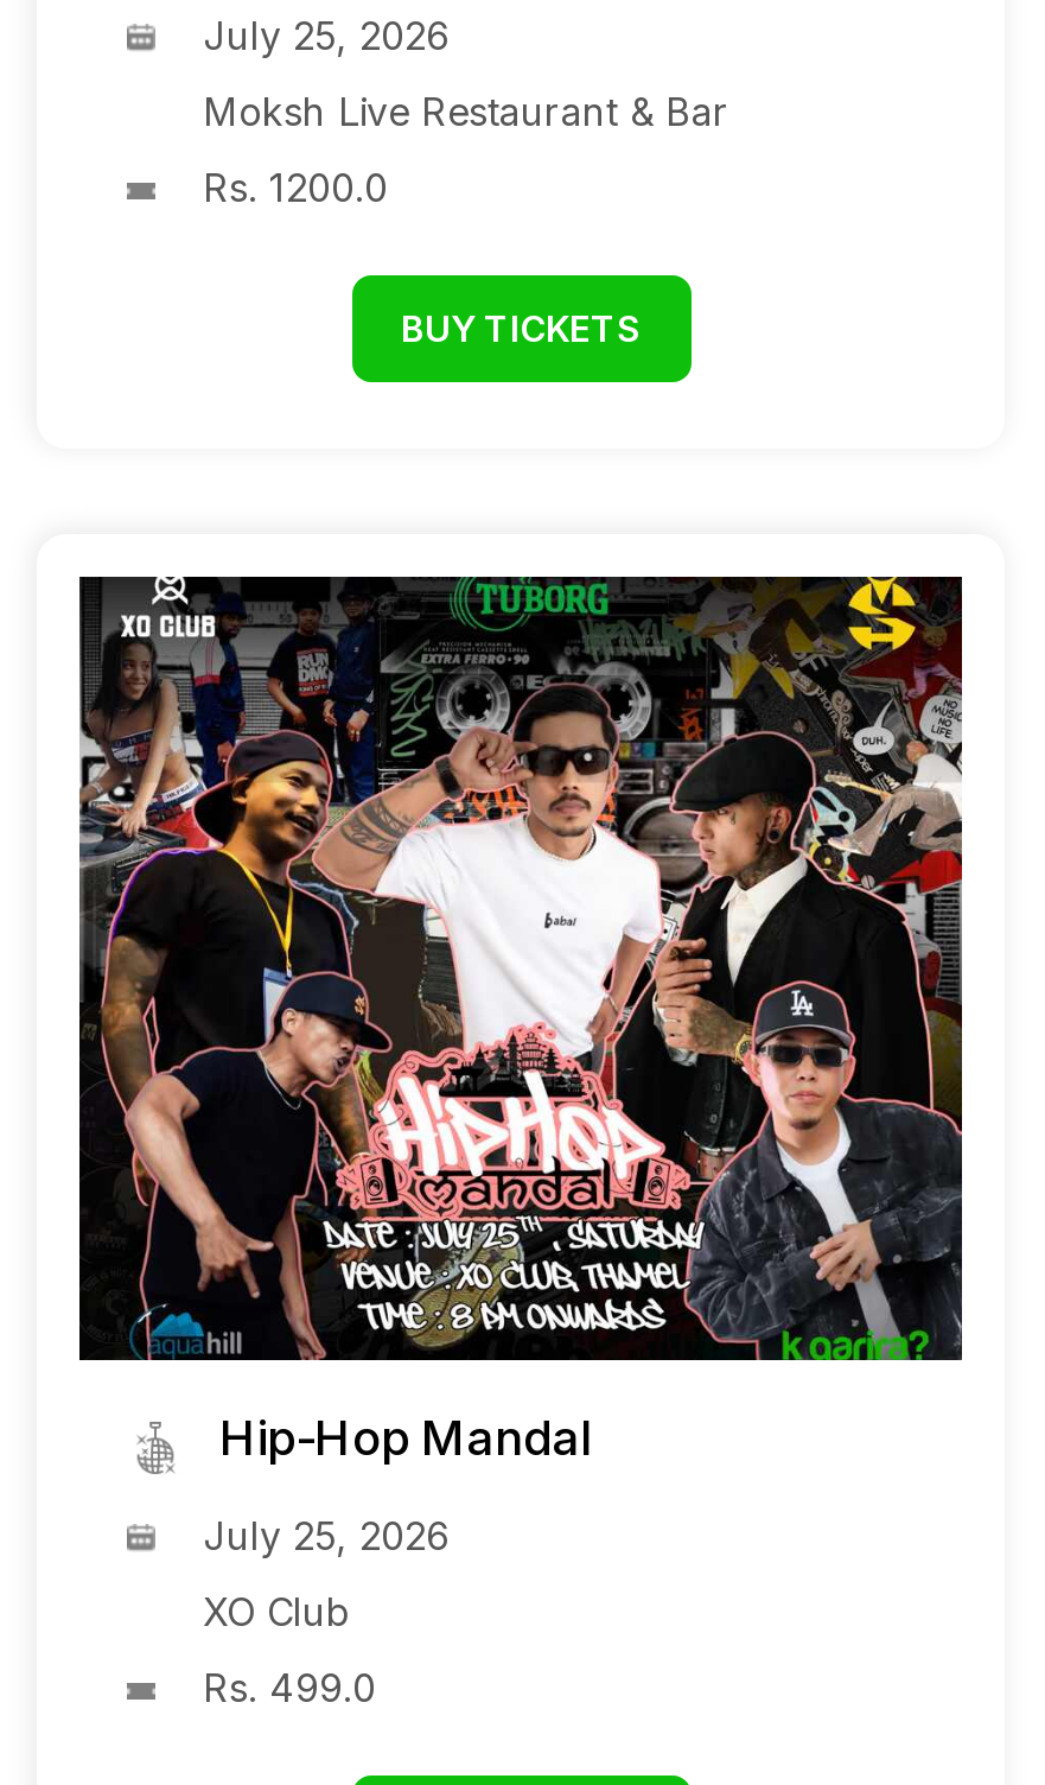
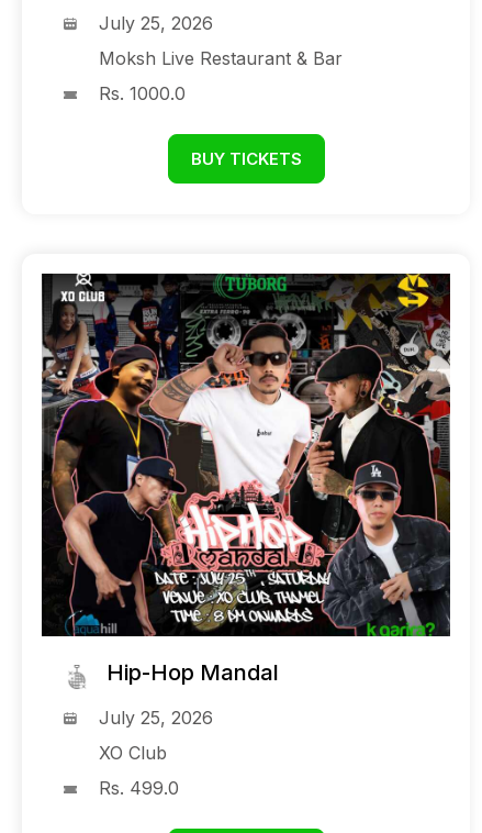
- Rs. 1200.0
+ Rs. 1000.0
